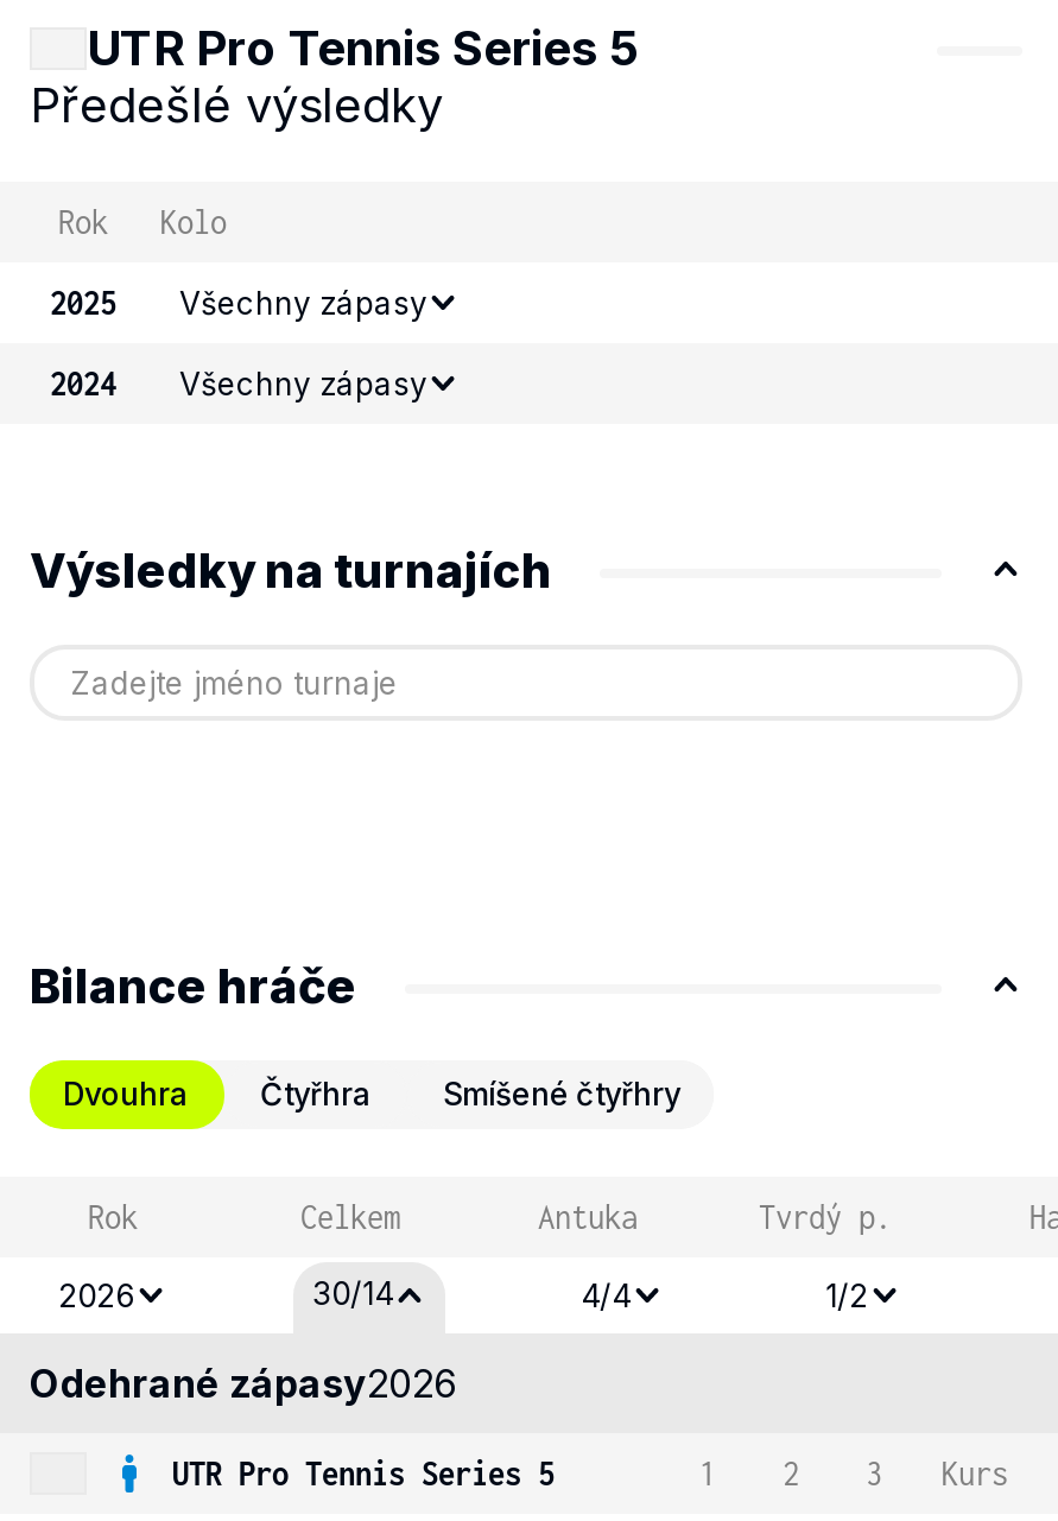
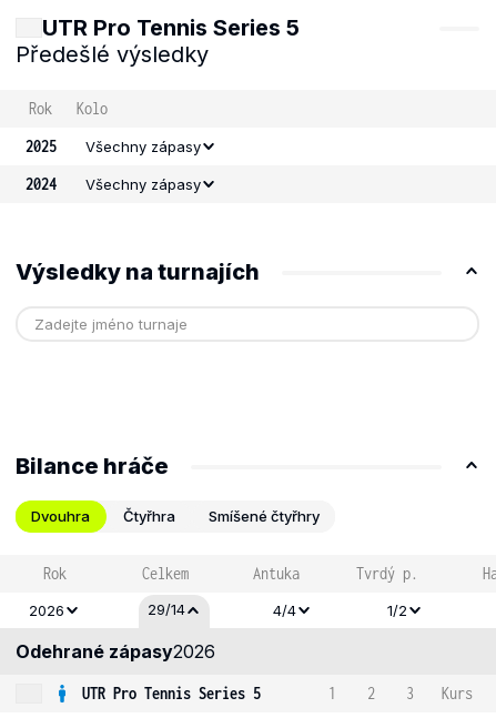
- 30/14
+ 29/14
